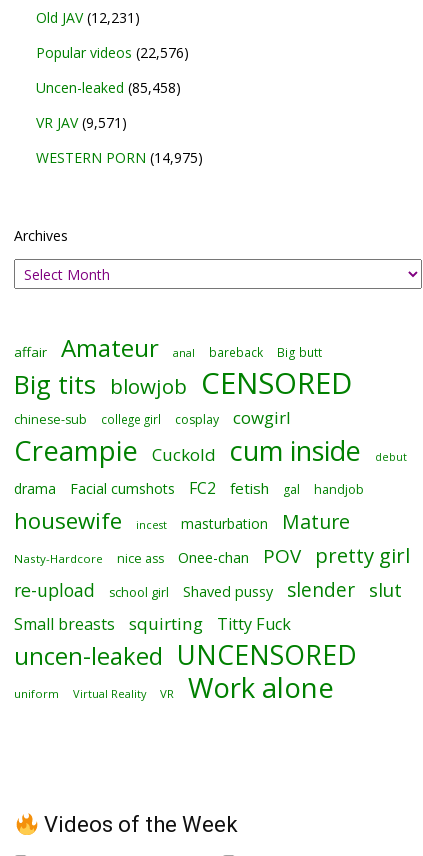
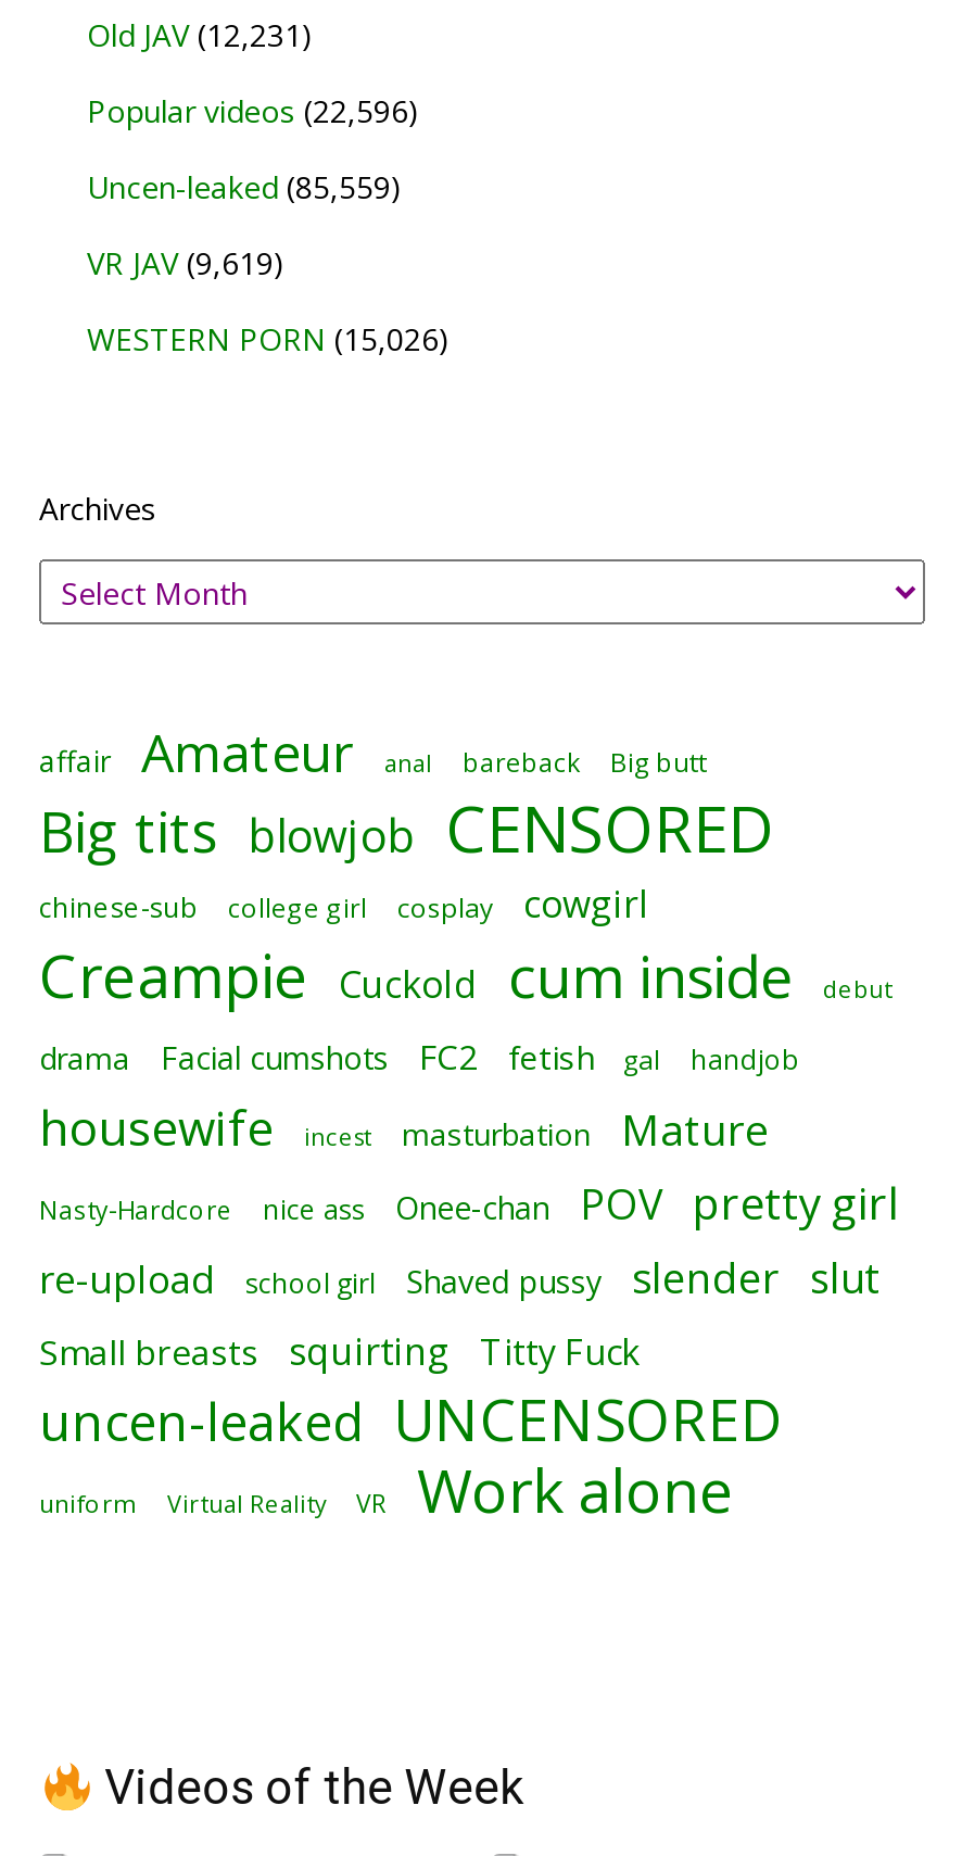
- Popular videos (22,576)
+ Popular videos (22,596)

- Uncen-leaked (85,458)
+ Uncen-leaked (85,559)

- VR JAV (9,571)
+ VR JAV (9,619)

- WESTERN PORN (14,975)
+ WESTERN PORN (15,026)
